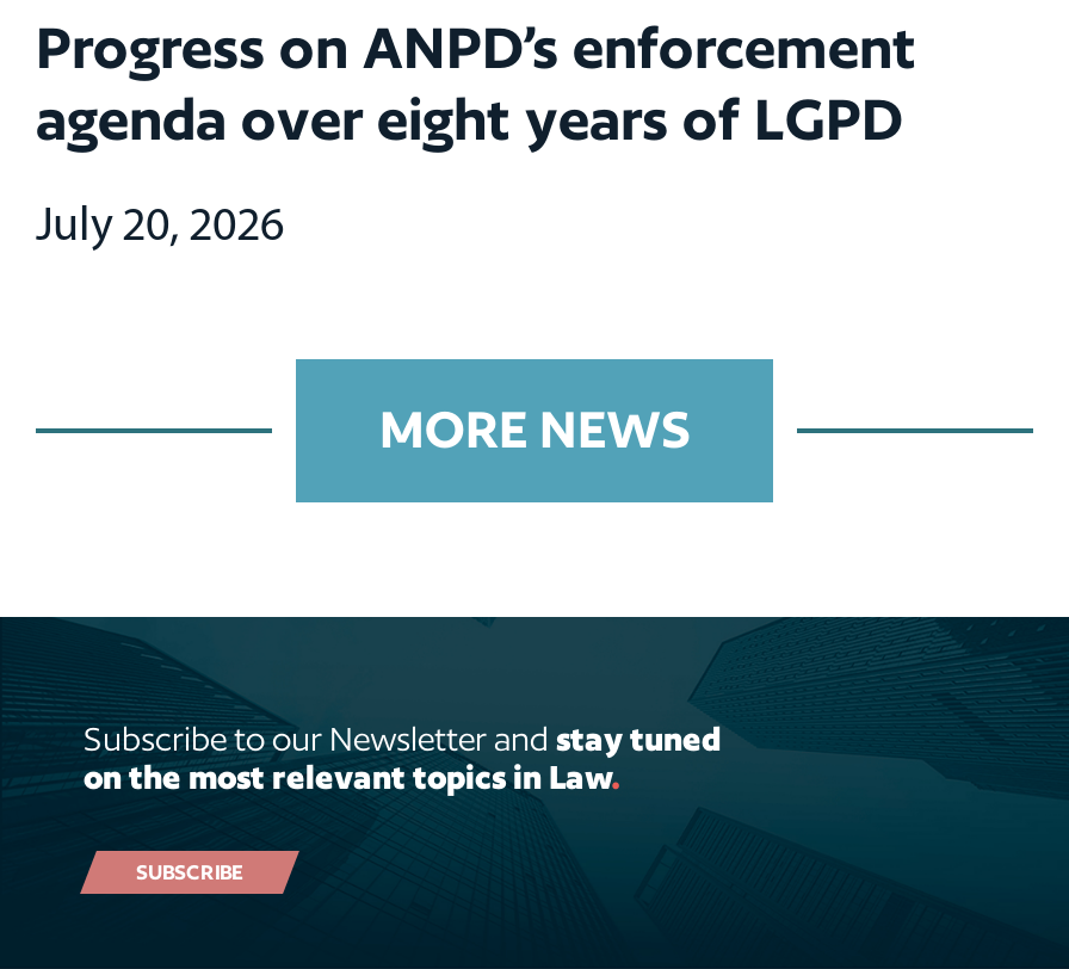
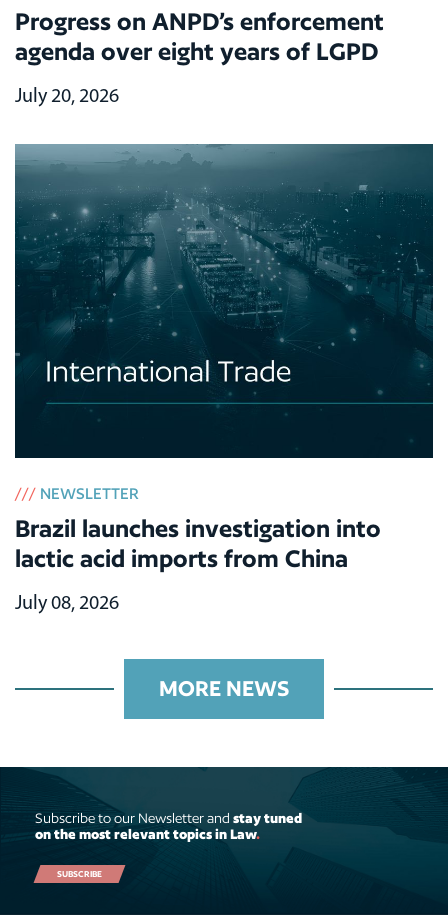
+ [image]
+ /// NEWSLETTER
+ Brazil launches investigation into
+ lactic acid imports from China
+ July 08, 2026
